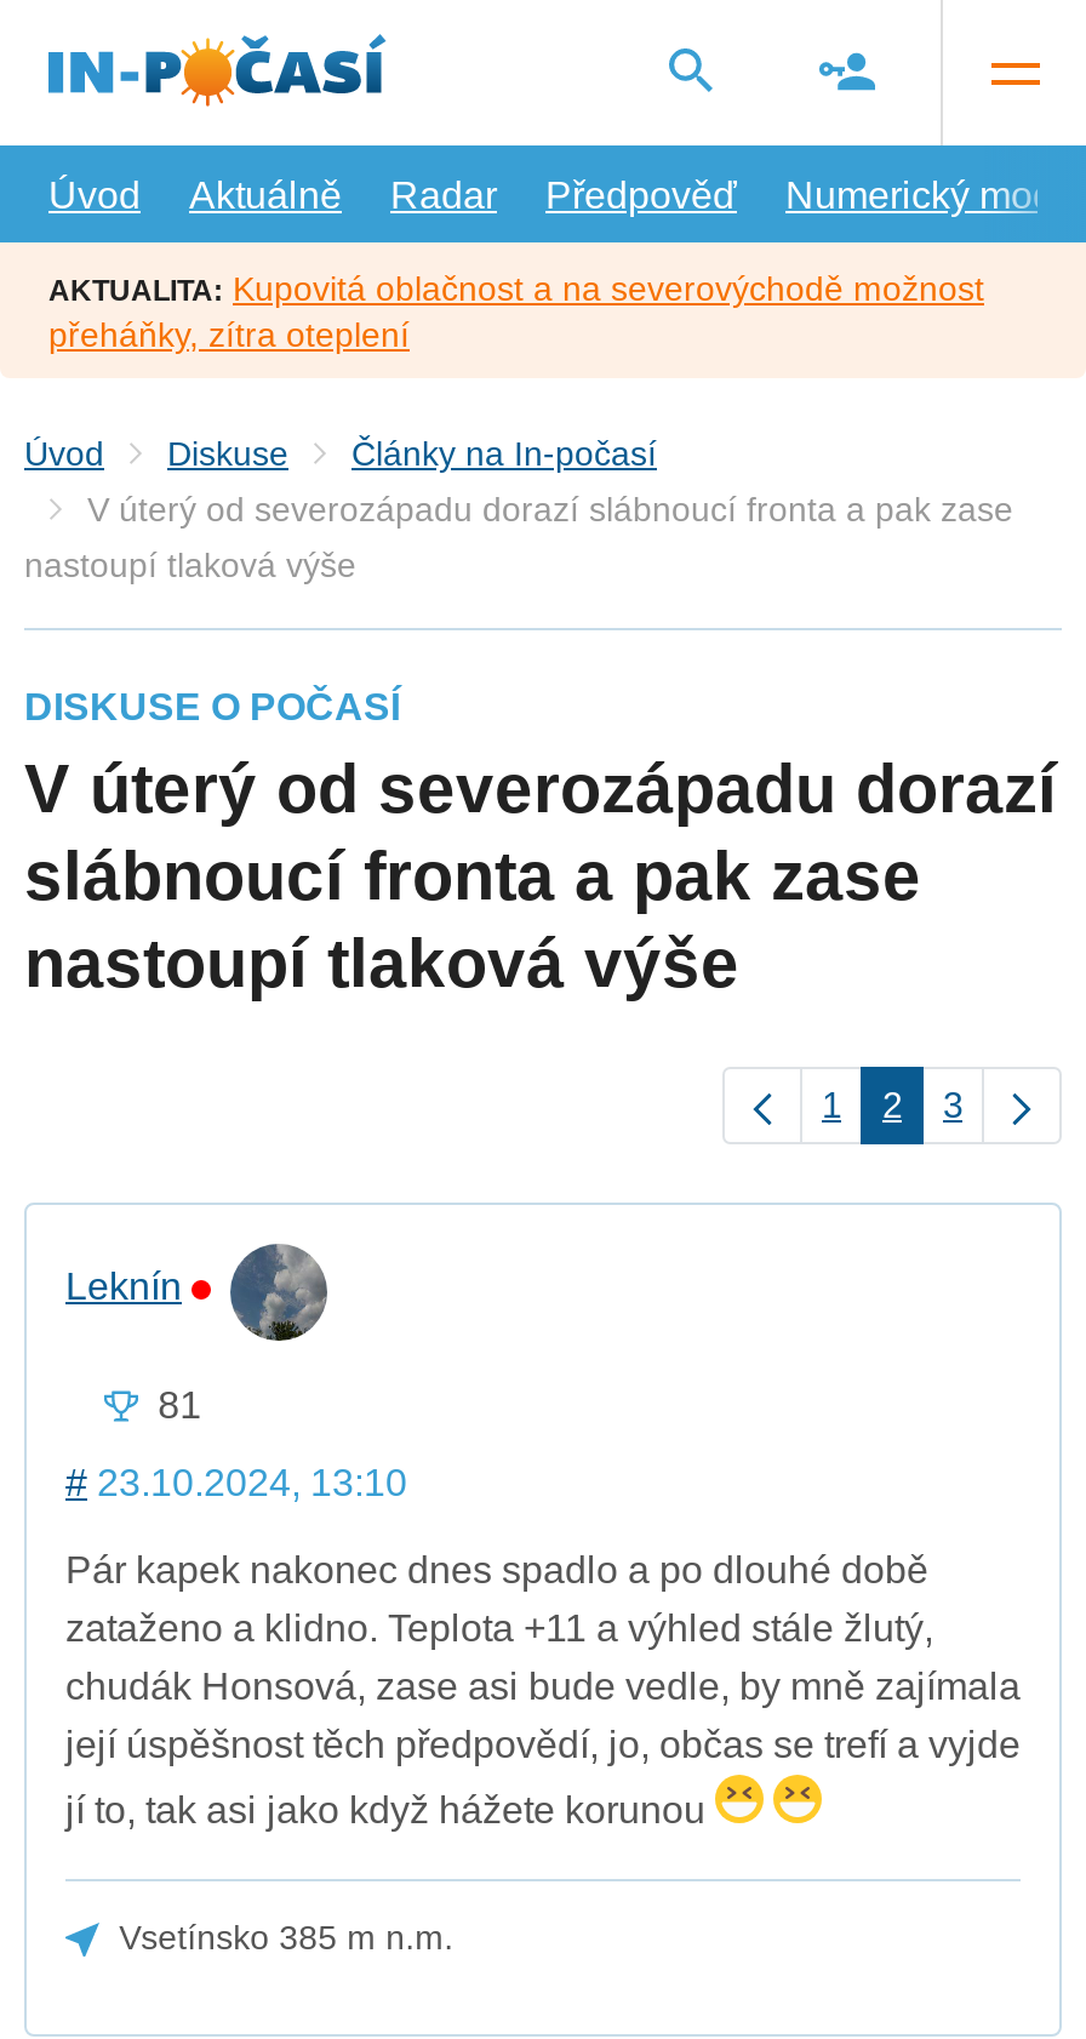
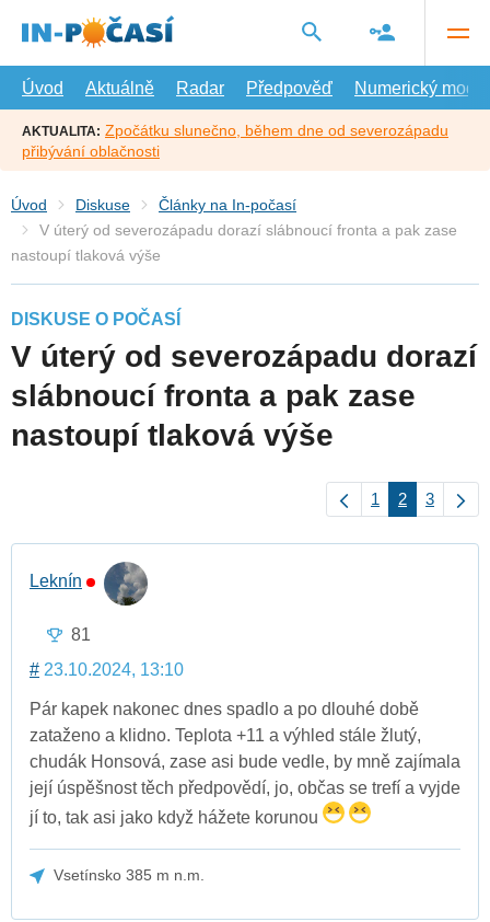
- AKTUALITA: Kupovitá oblačnost a na severovýchodě možnost
- přeháňky, zítra oteplení
+ AKTUALITA: Zpočátku slunečno, během dne od severozápadu
+ přibývání oblačnosti
